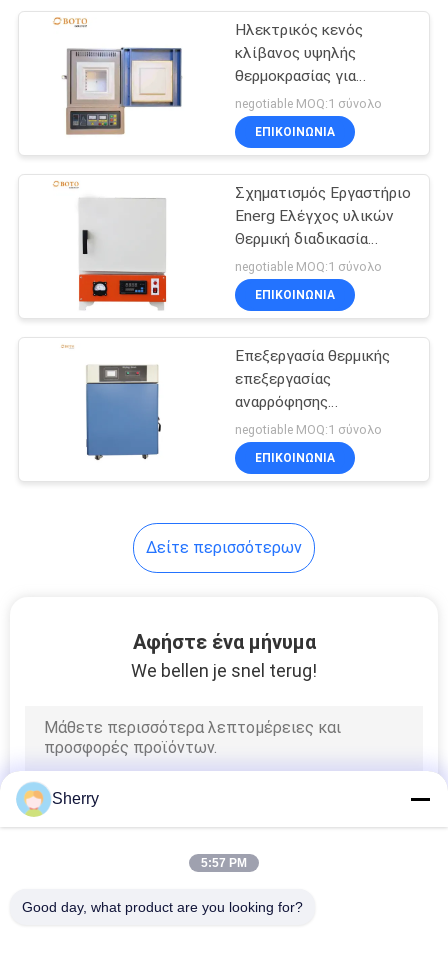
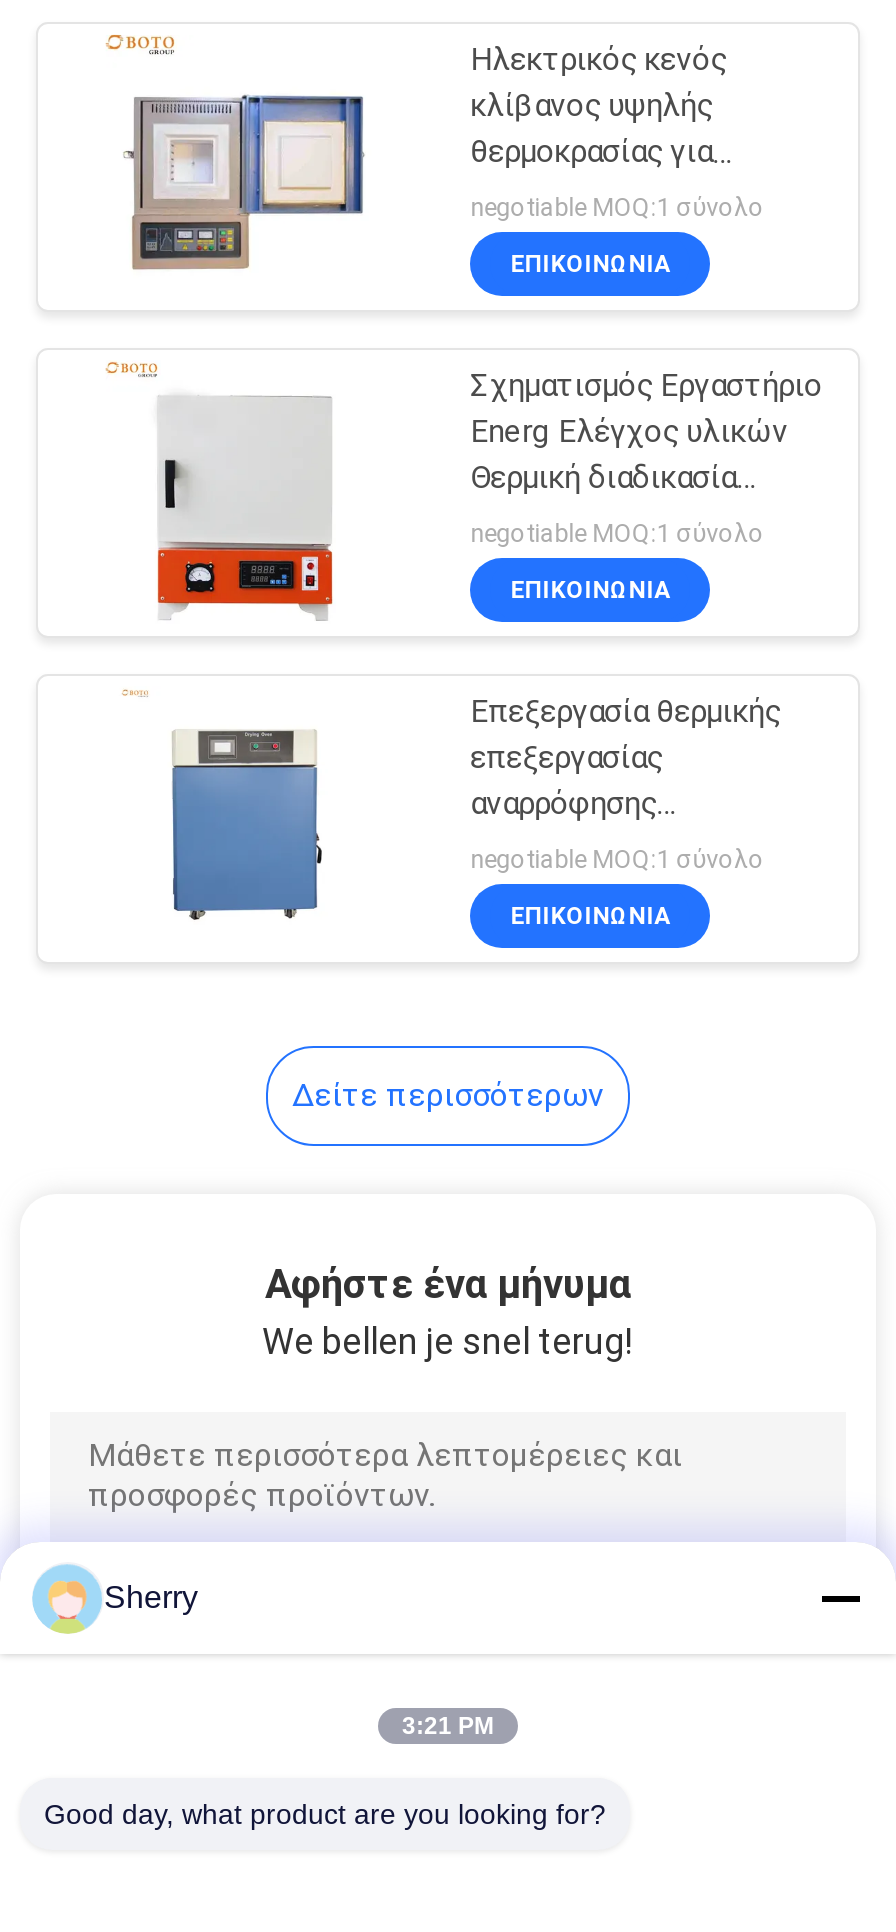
- 5:57 PM
+ 3:21 PM
